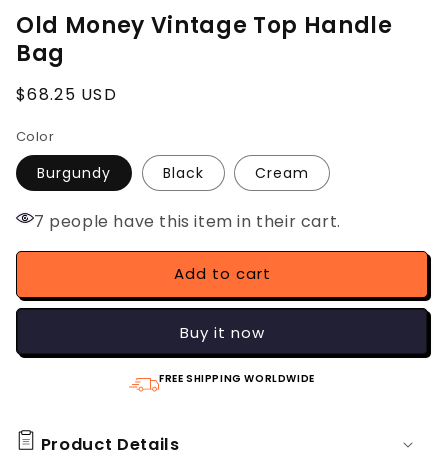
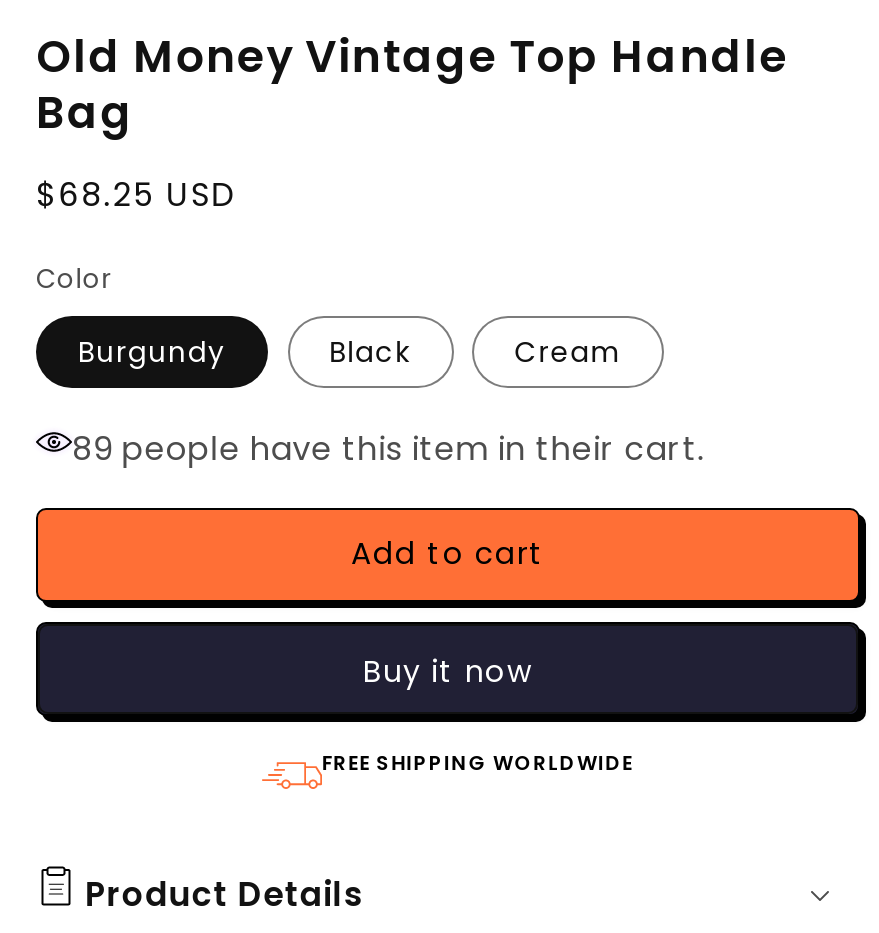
- 7 people have this item in their cart.
+ 89 people have this item in their cart.
